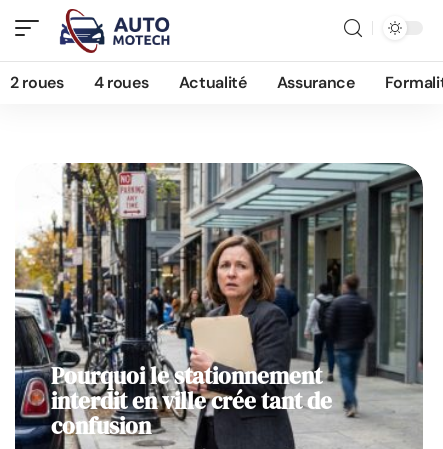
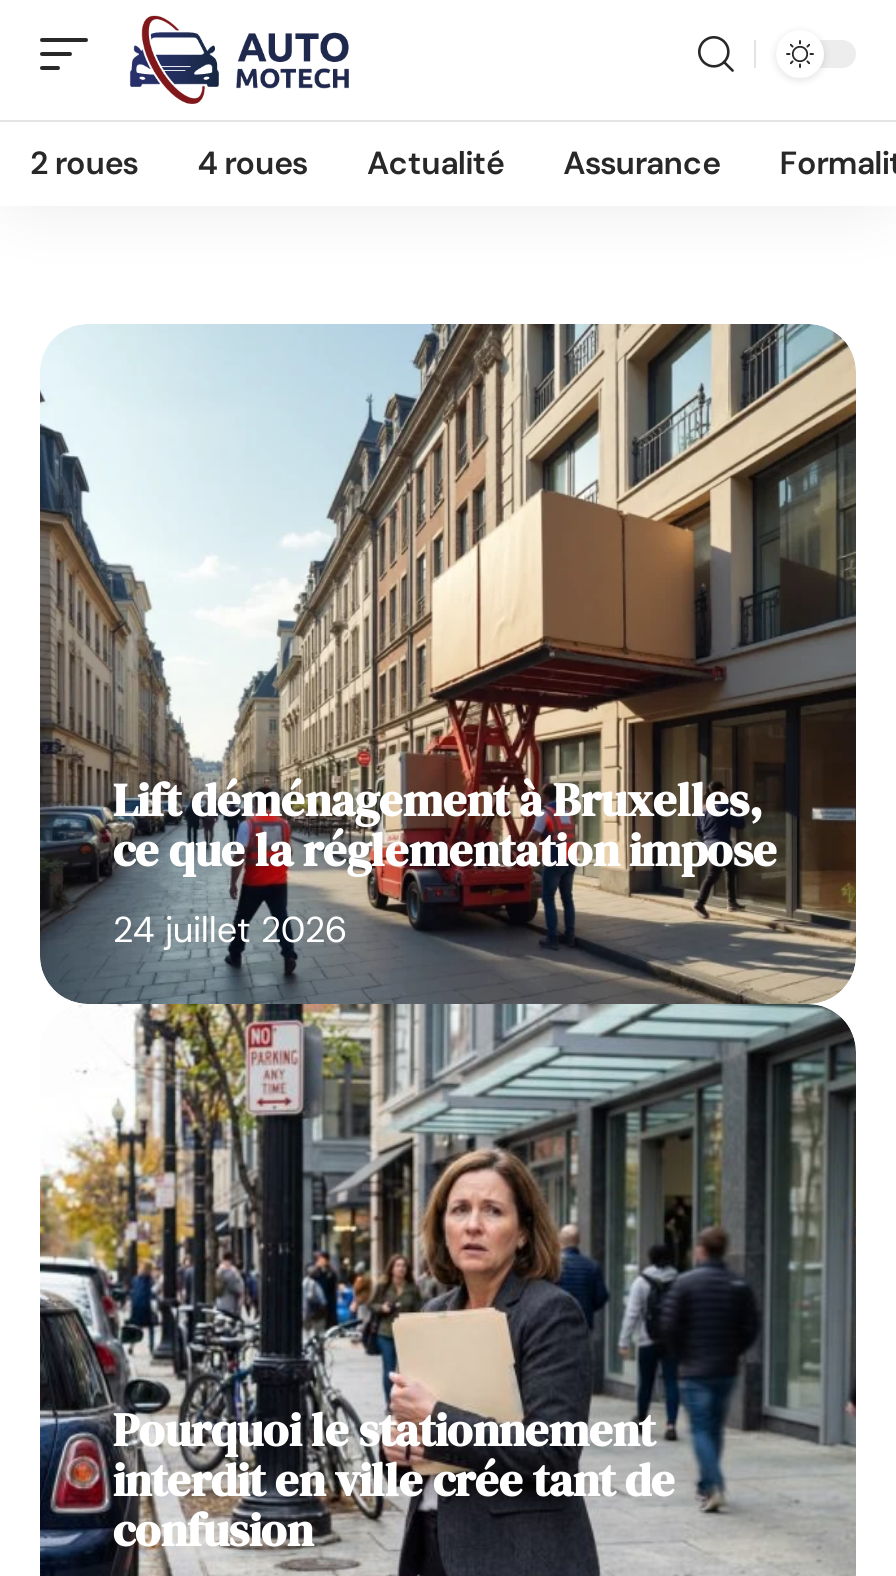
+ [image]
+ Lift déménagement à Bruxelles,
+ ce que la réglementation impose
+ 24 juillet 2026
